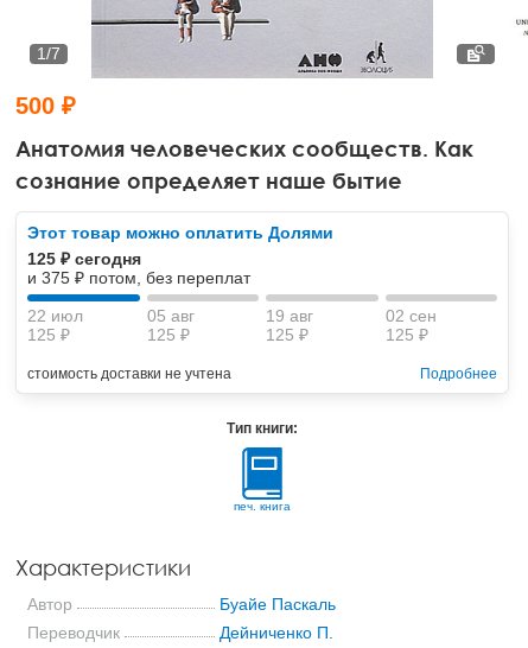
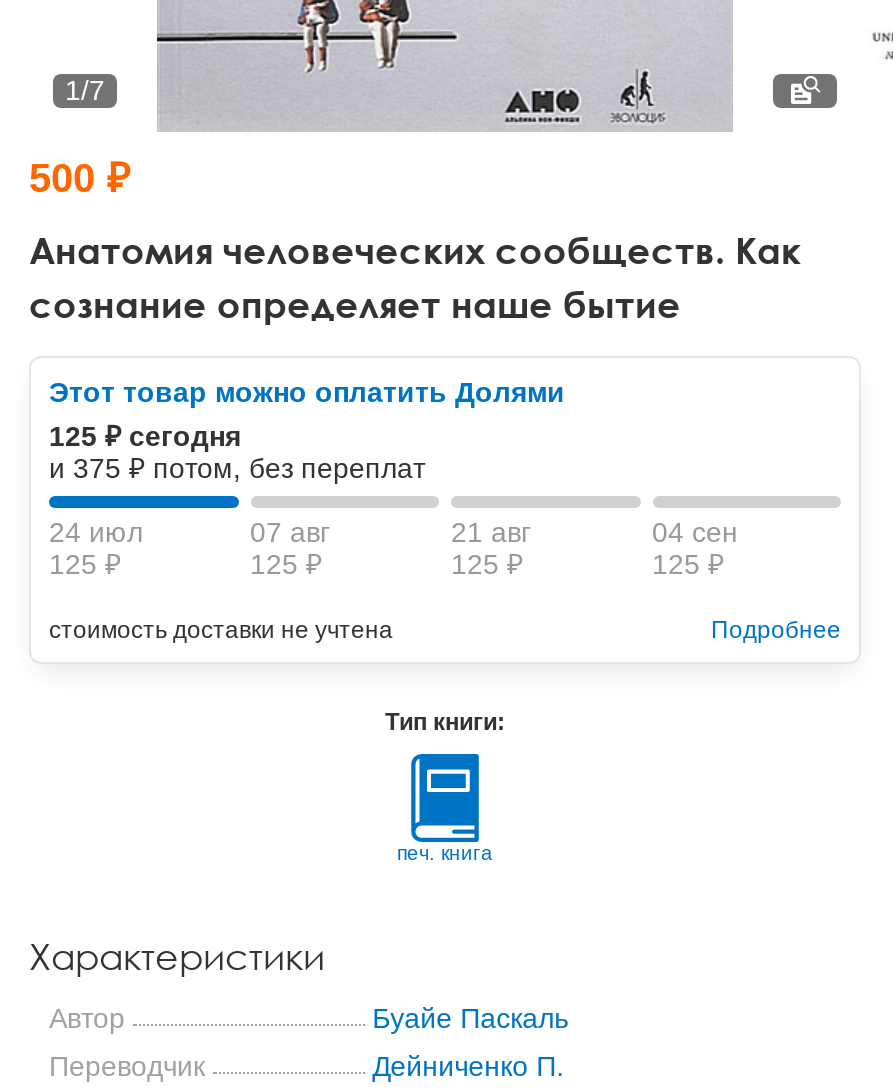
- 22 июл
+ 24 июл

- 05 авг
+ 07 авг

- 19 авг
+ 21 авг

- 02 сен
+ 04 сен
